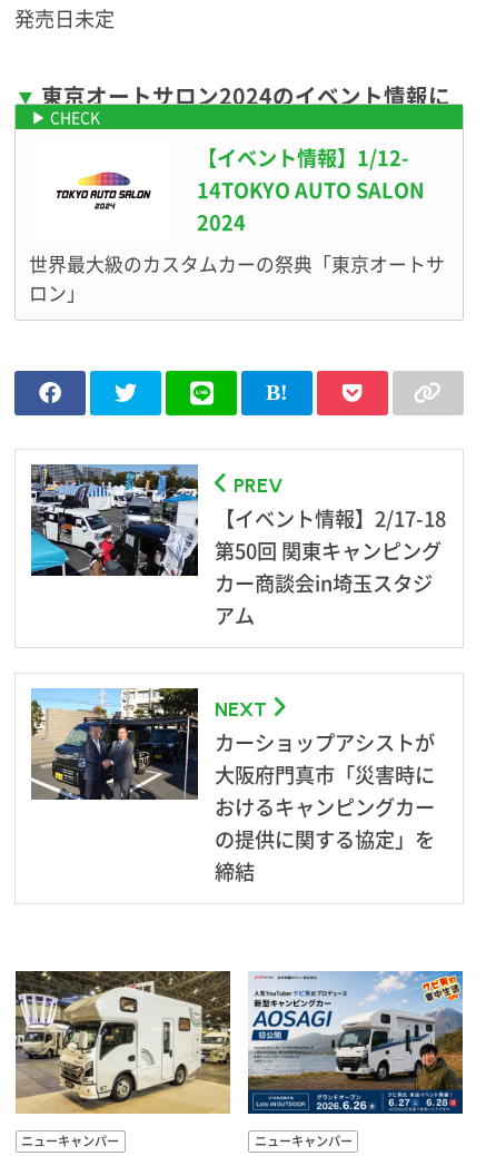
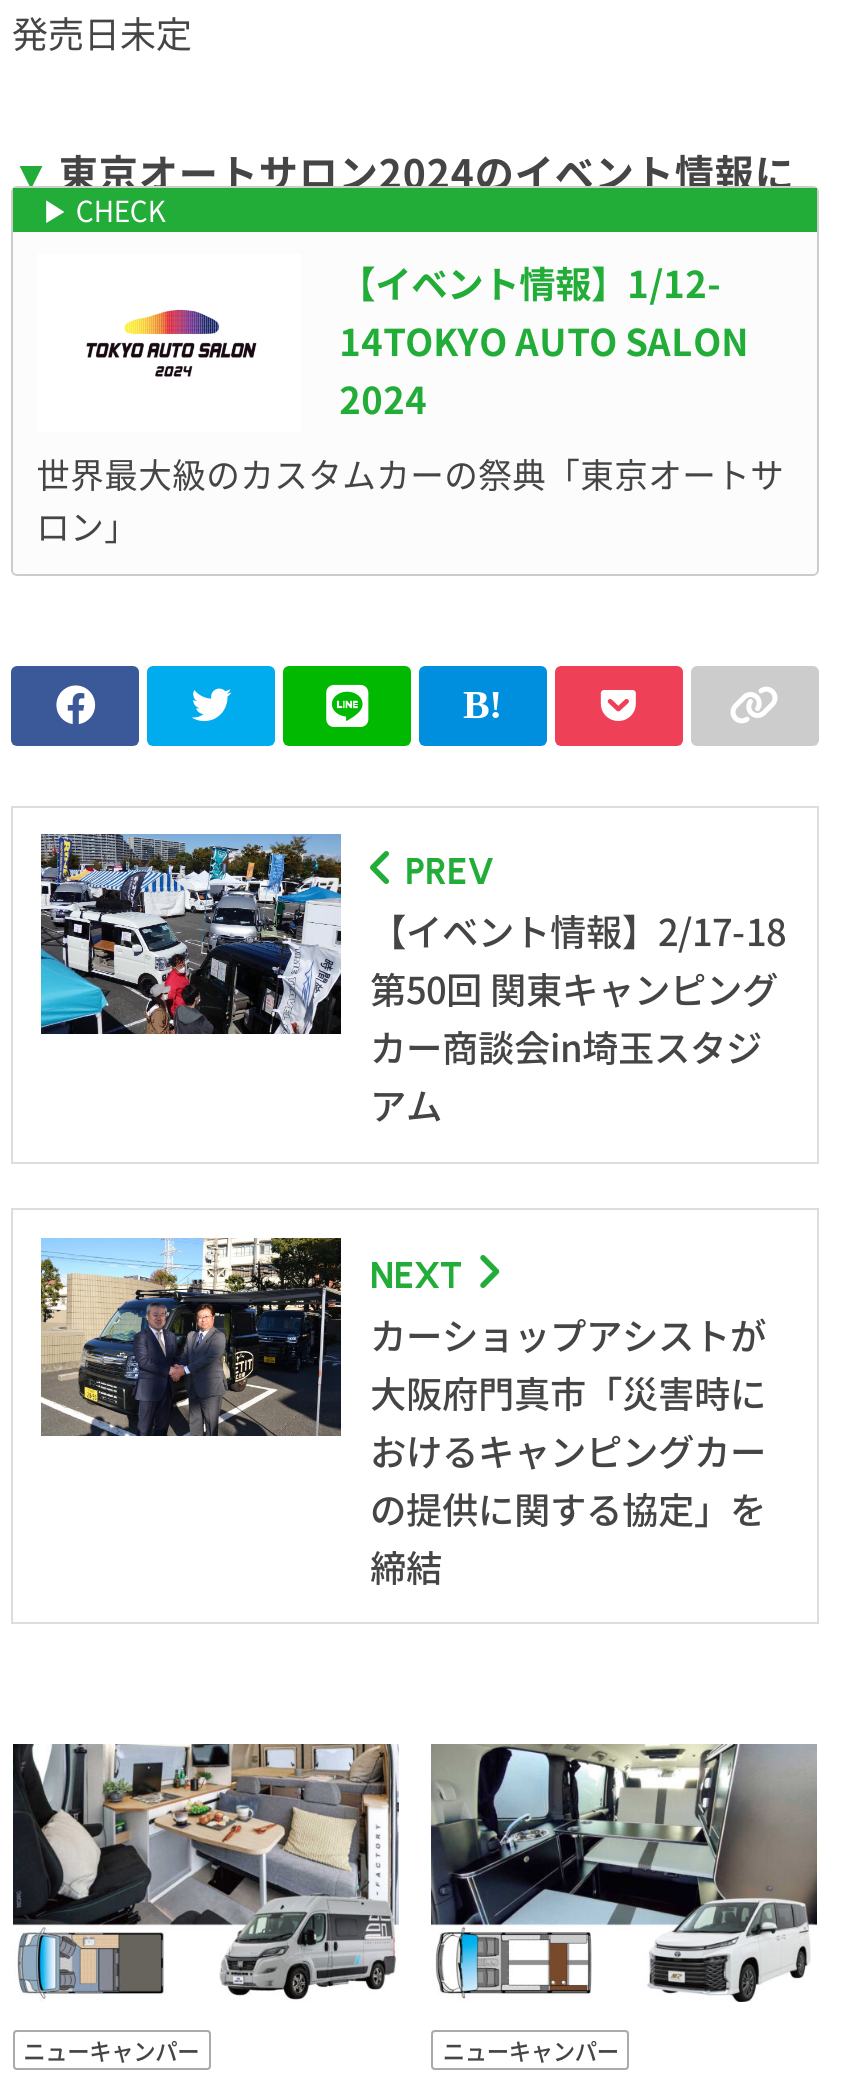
- [image]
+ [image]

- [image]
+ [image]
